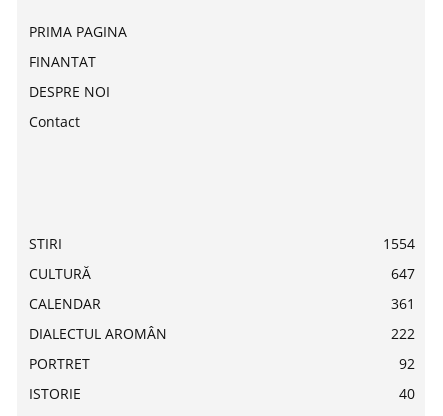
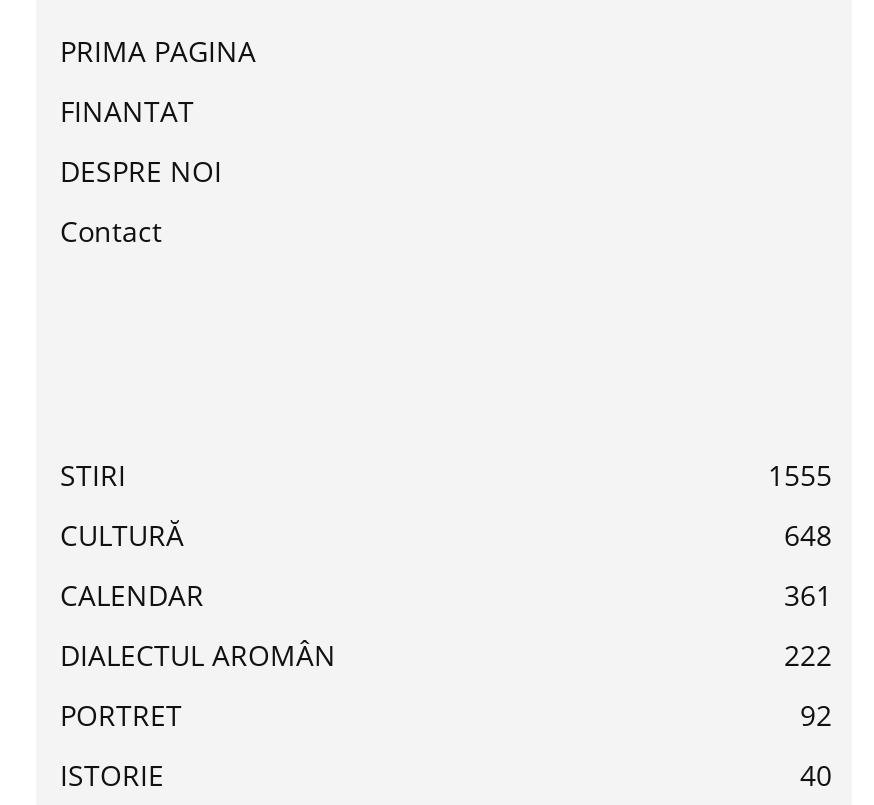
- 1554
+ 1555

- 647
+ 648
